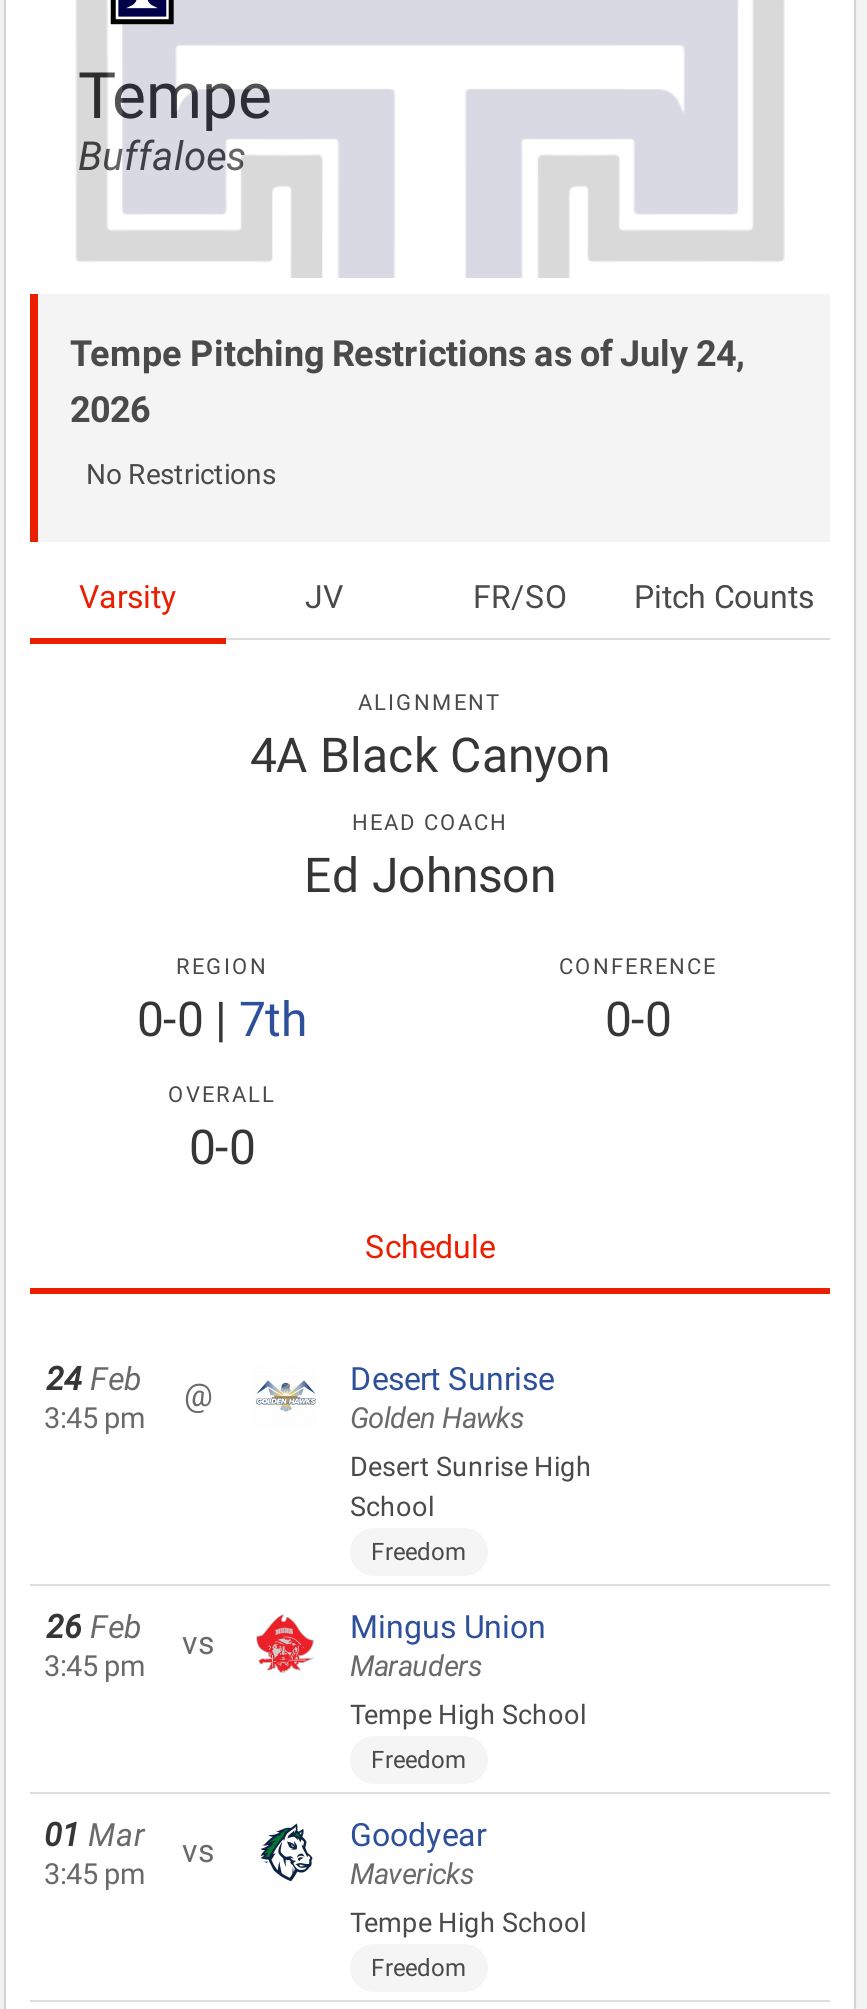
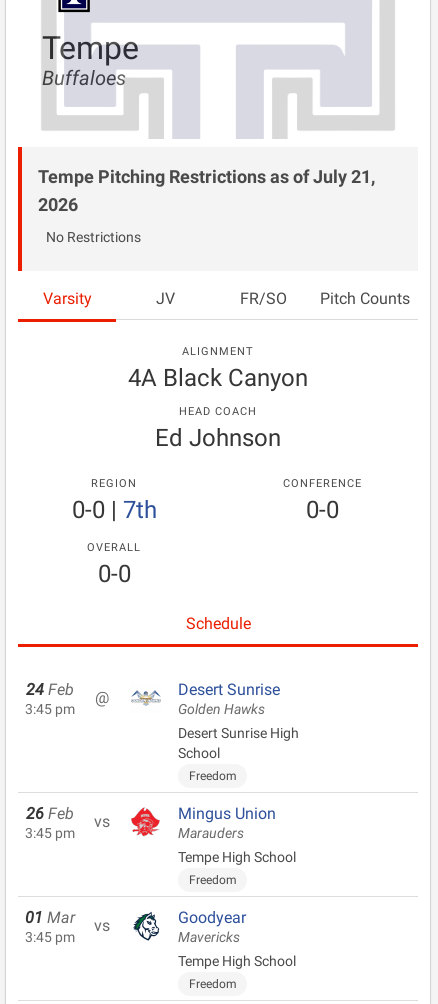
- Tempe Pitching Restrictions as of July 24,
+ Tempe Pitching Restrictions as of July 21,
